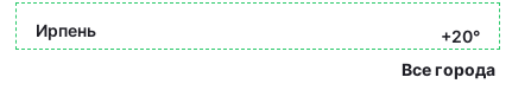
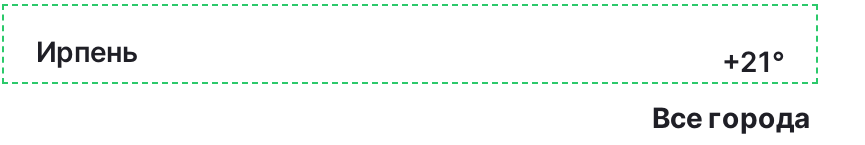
- +20°
+ +21°
